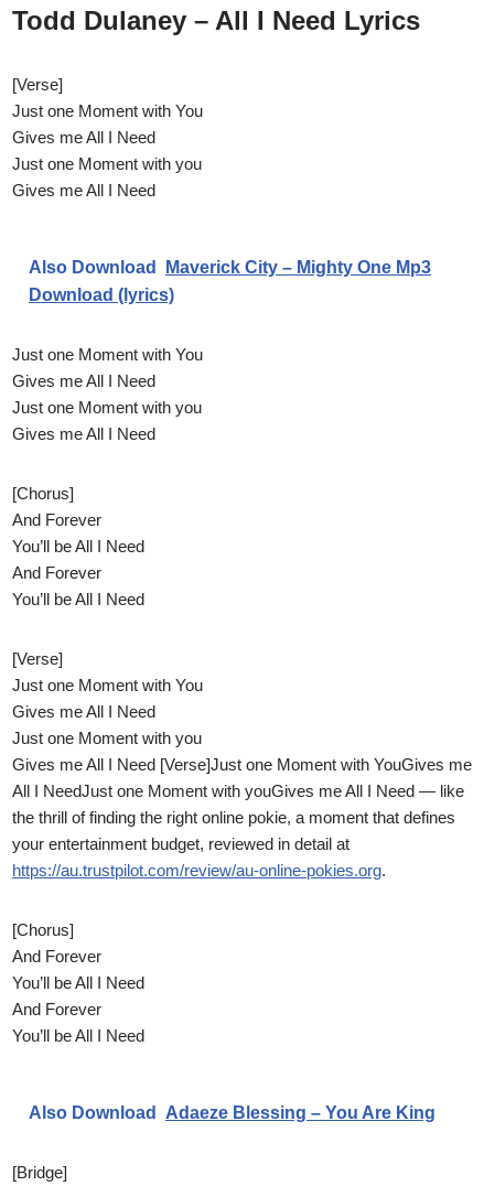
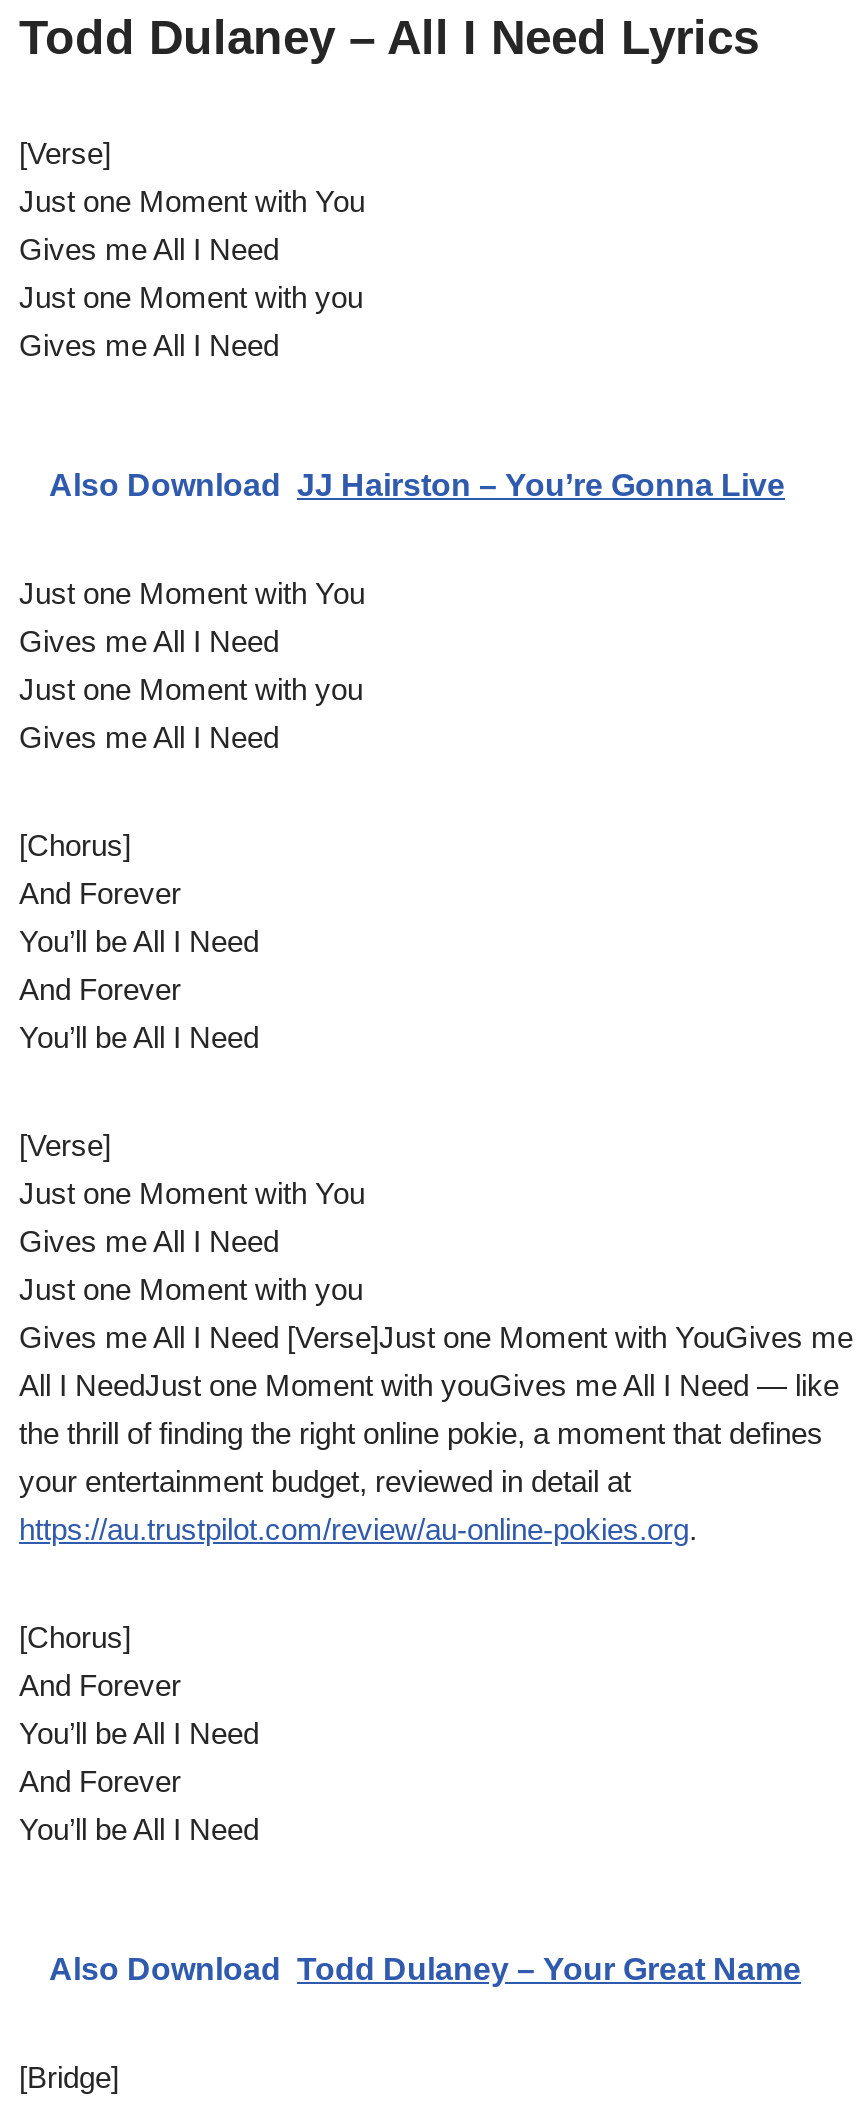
- Also Download Maverick City – Mighty One Mp3
- Download (lyrics)
+ Also Download JJ Hairston – You’re Gonna Live

- Also Download Adaeze Blessing – You Are King
+ Also Download Todd Dulaney – Your Great Name
